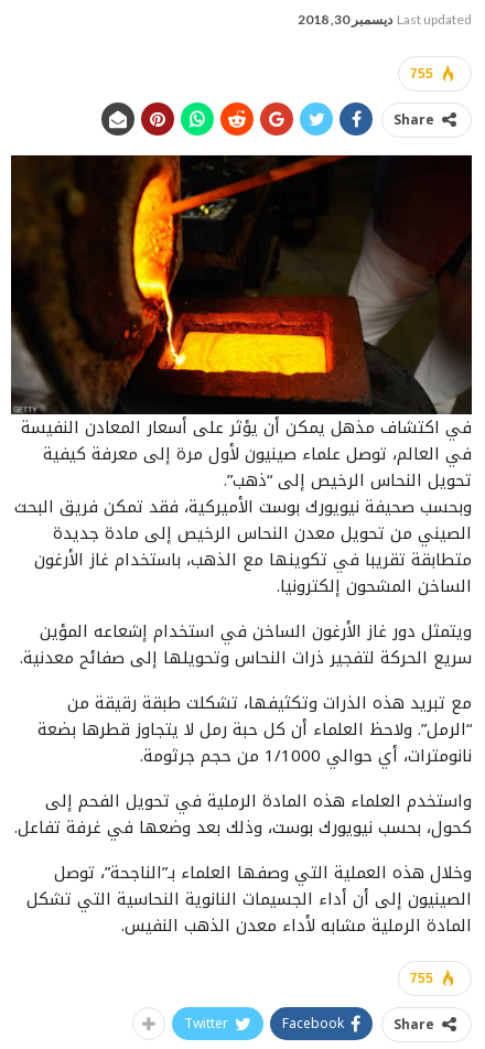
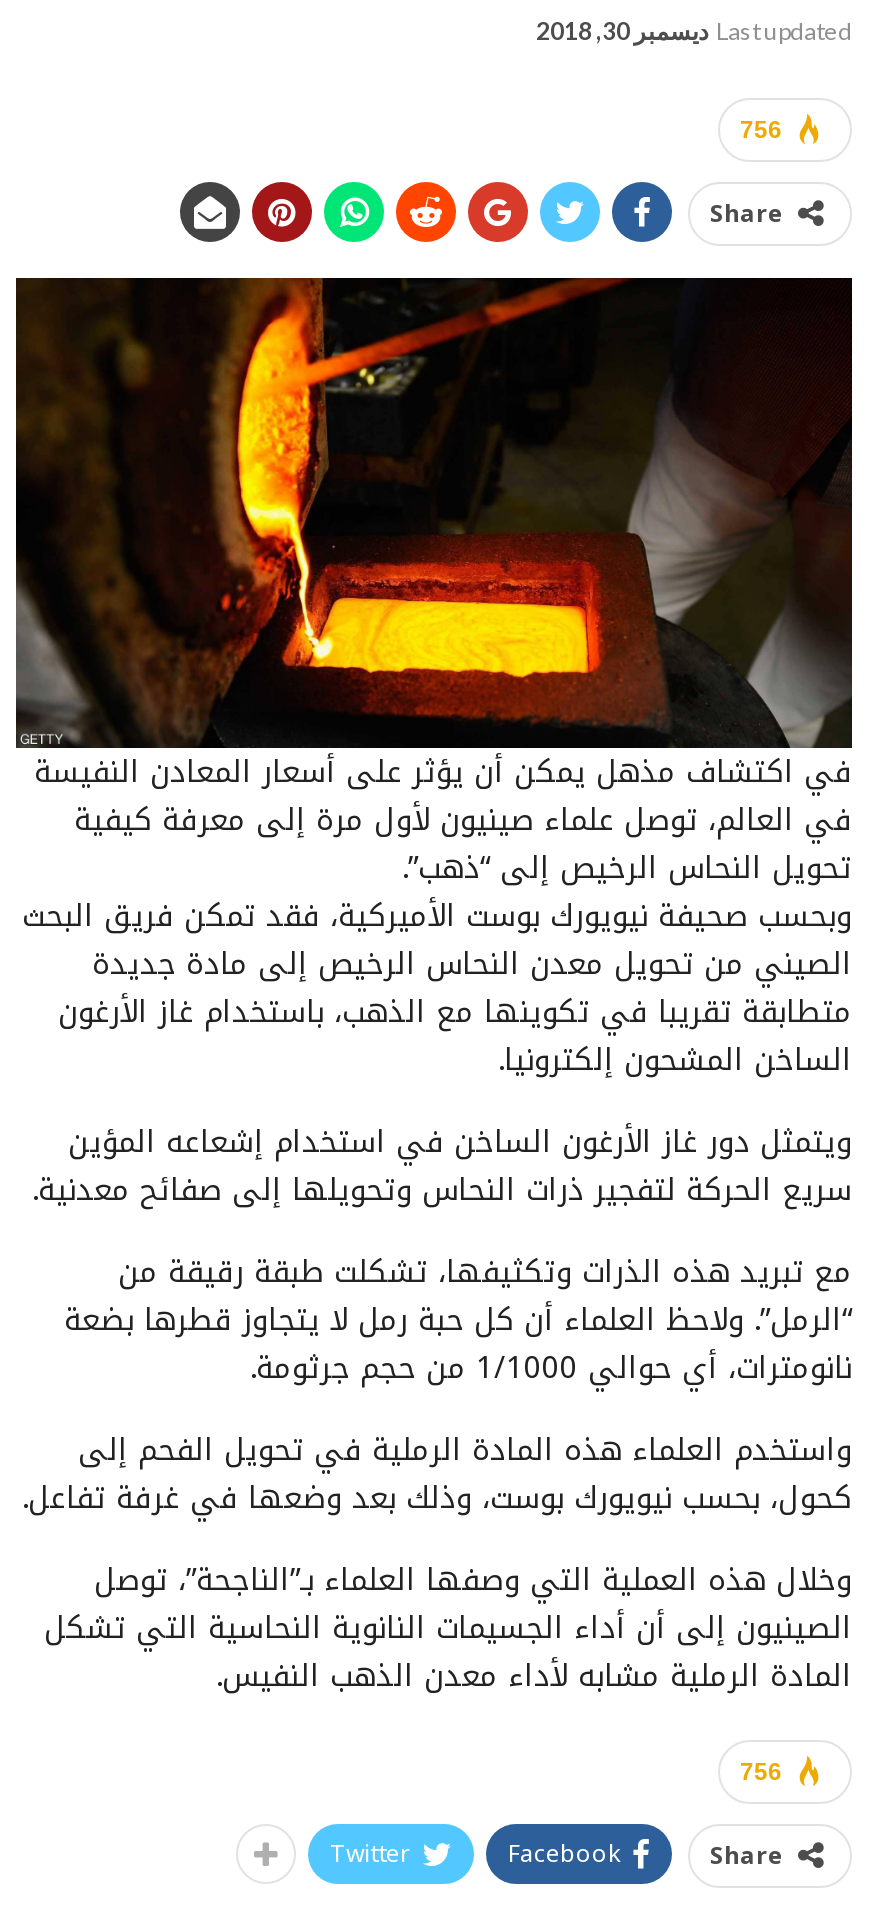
- 755
+ 756

- 755
+ 756
